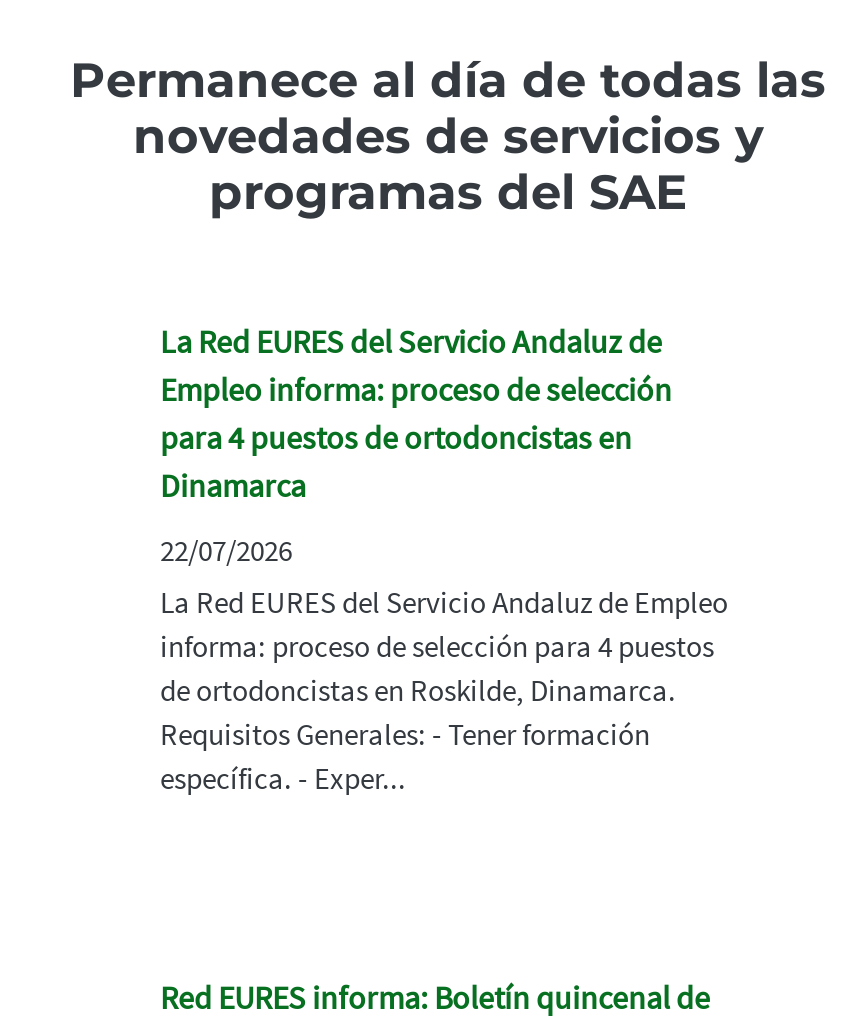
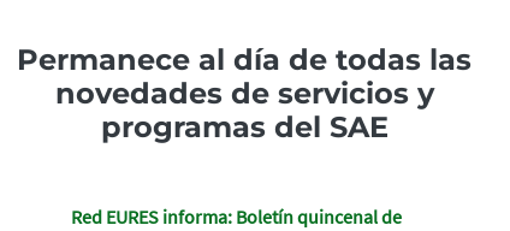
- La Red EURES del Servicio Andaluz de
- Empleo informa: proceso de selección
- para 4 puestos de ortodoncistas en
- Dinamarca
- 22/07/2026
- La Red EURES del Servicio Andaluz de Empleo
- informa: proceso de selección para 4 puestos
- de ortodoncistas en Roskilde, Dinamarca.
- Requisitos Generales: - Tener formación
- específica. - Exper...
